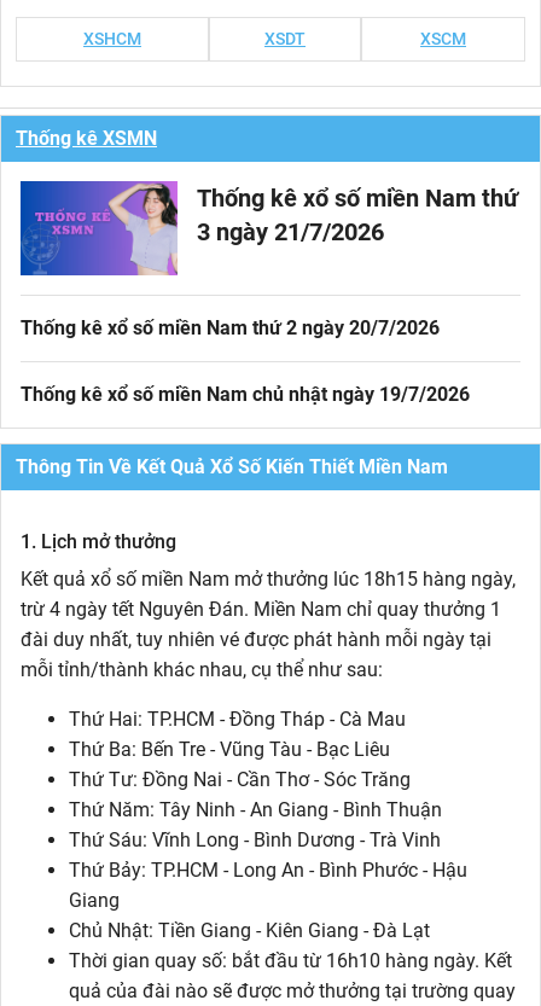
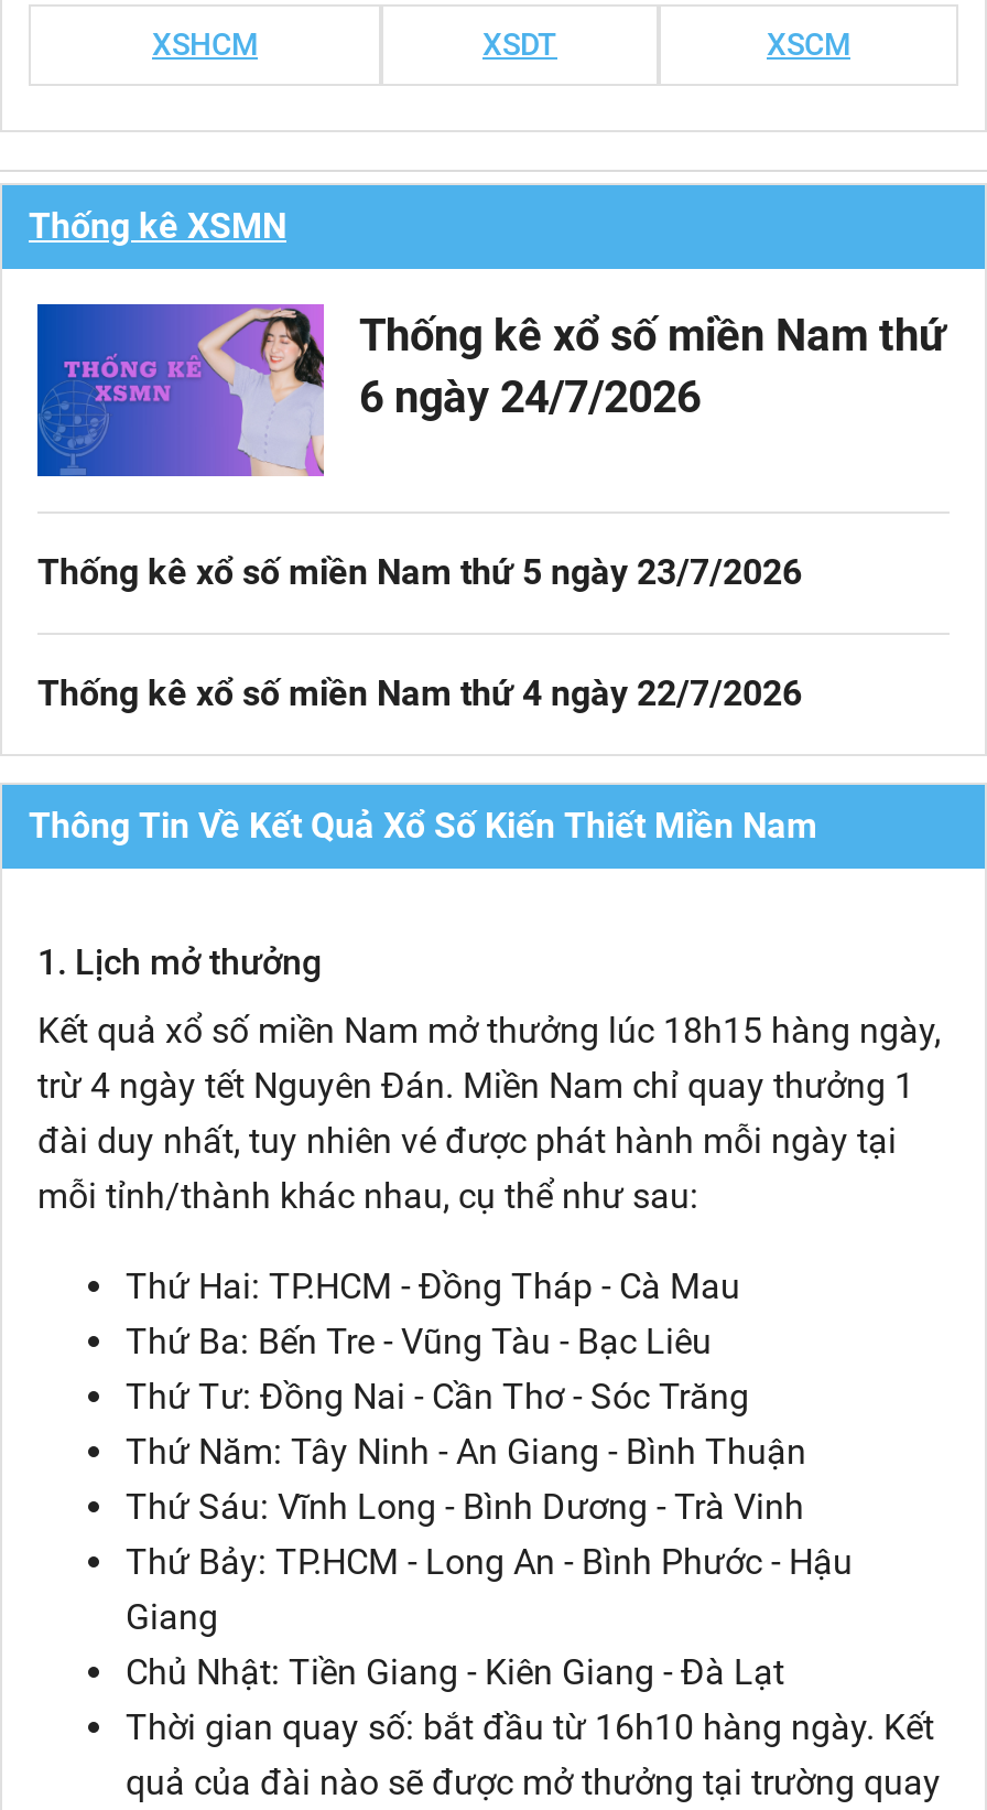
- 3 ngày 21/7/2026
+ 6 ngày 24/7/2026

- Thống kê xổ số miền Nam thứ 2 ngày 20/7/2026
+ Thống kê xổ số miền Nam thứ 5 ngày 23/7/2026

- Thống kê xổ số miền Nam chủ nhật ngày 19/7/2026
+ Thống kê xổ số miền Nam thứ 4 ngày 22/7/2026
